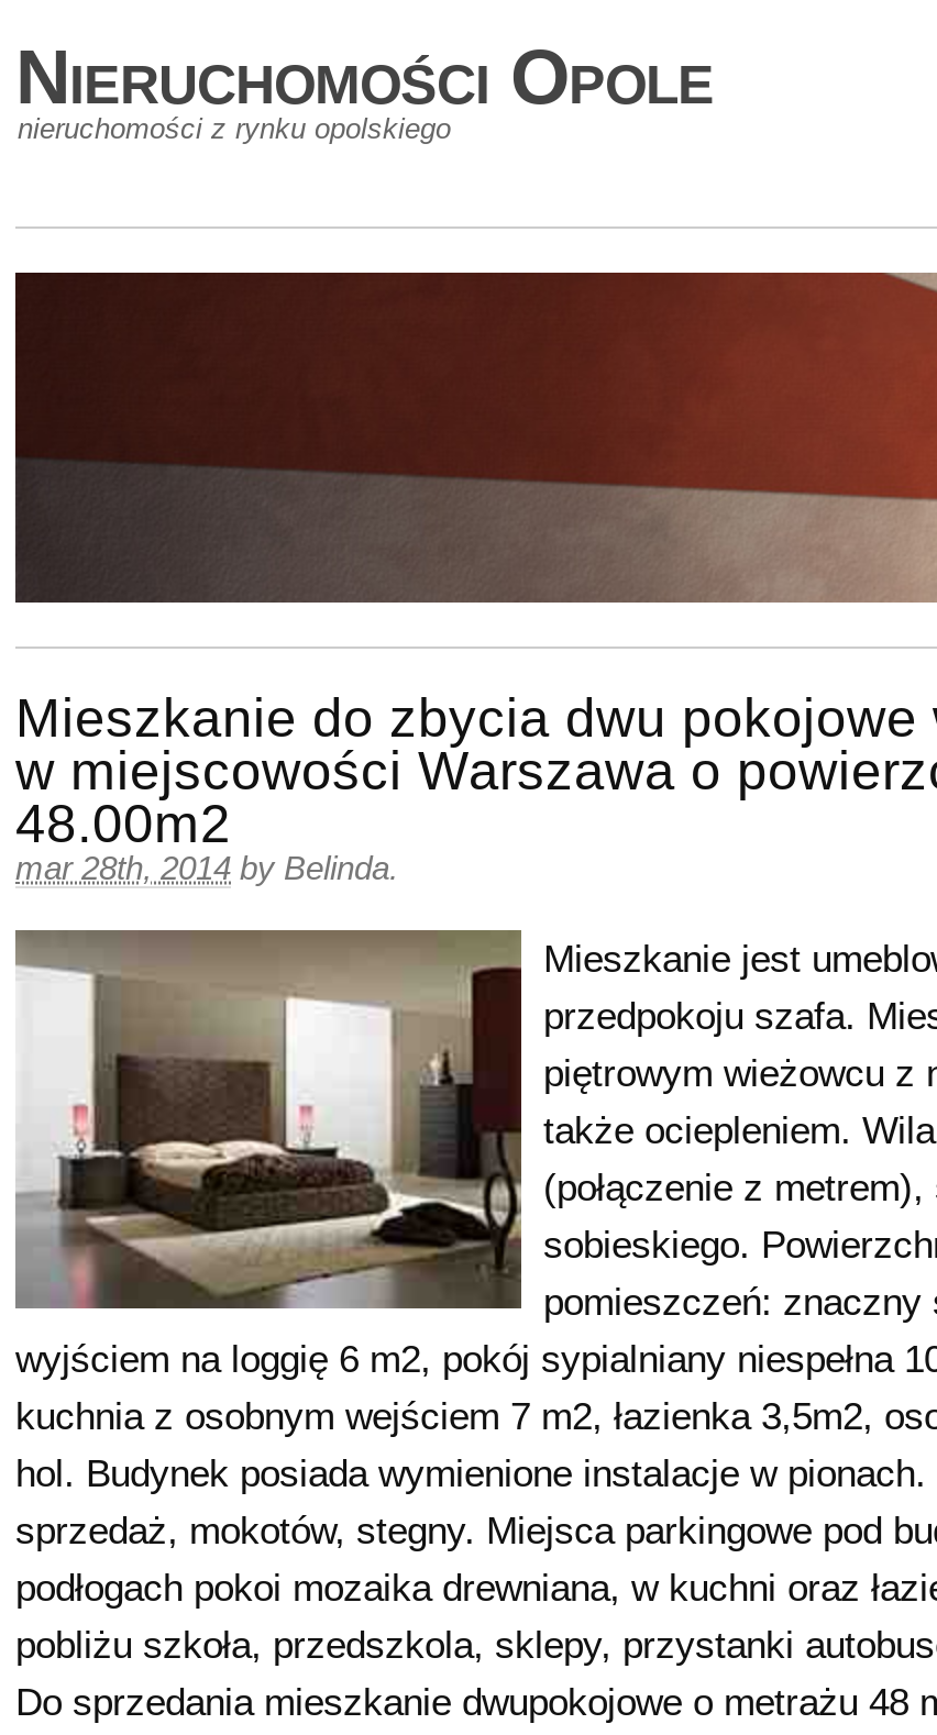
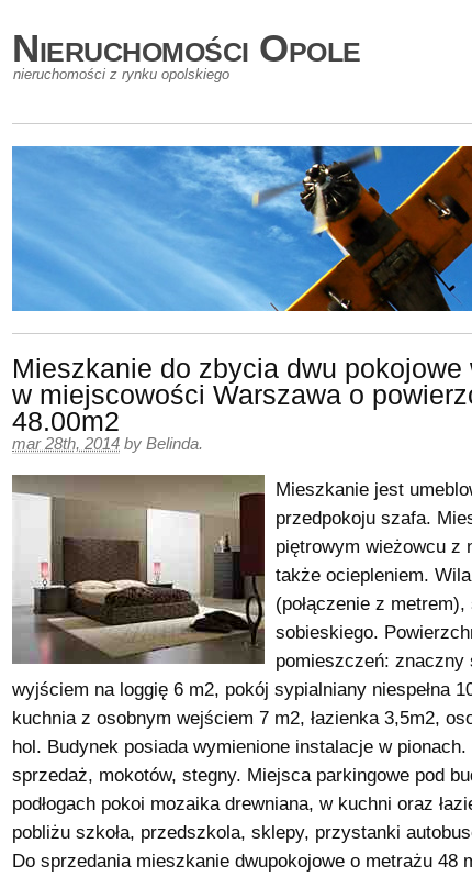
- [image]
+ [image]
